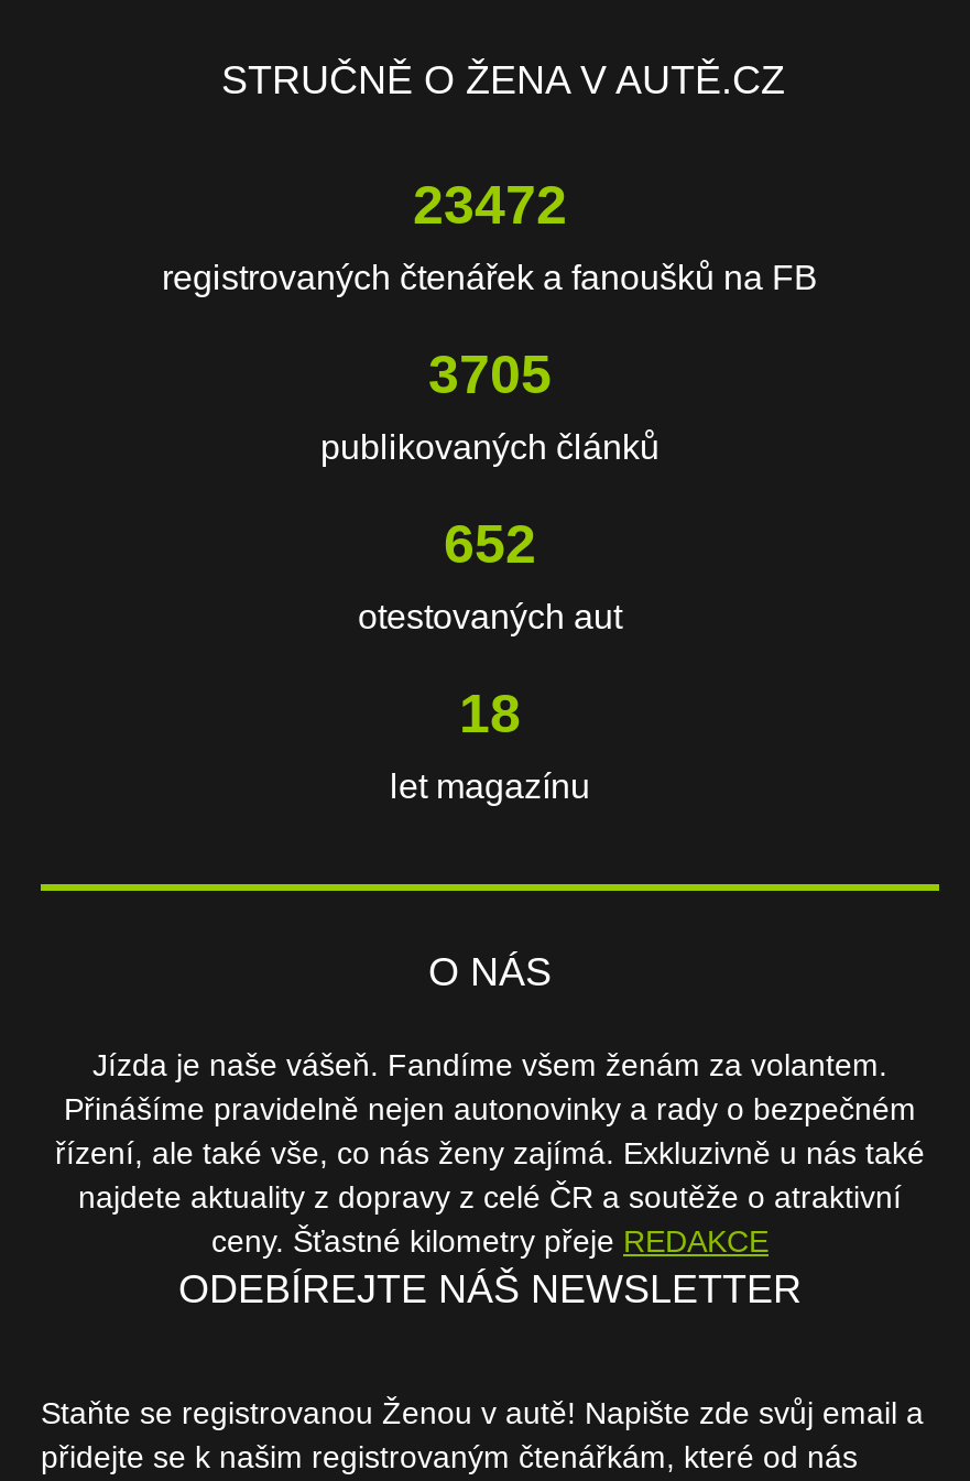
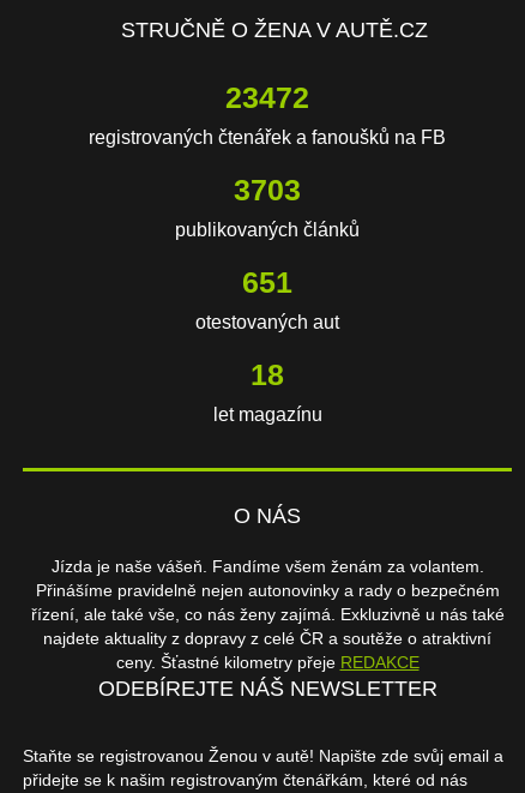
- 3705
+ 3703

- 652
+ 651
